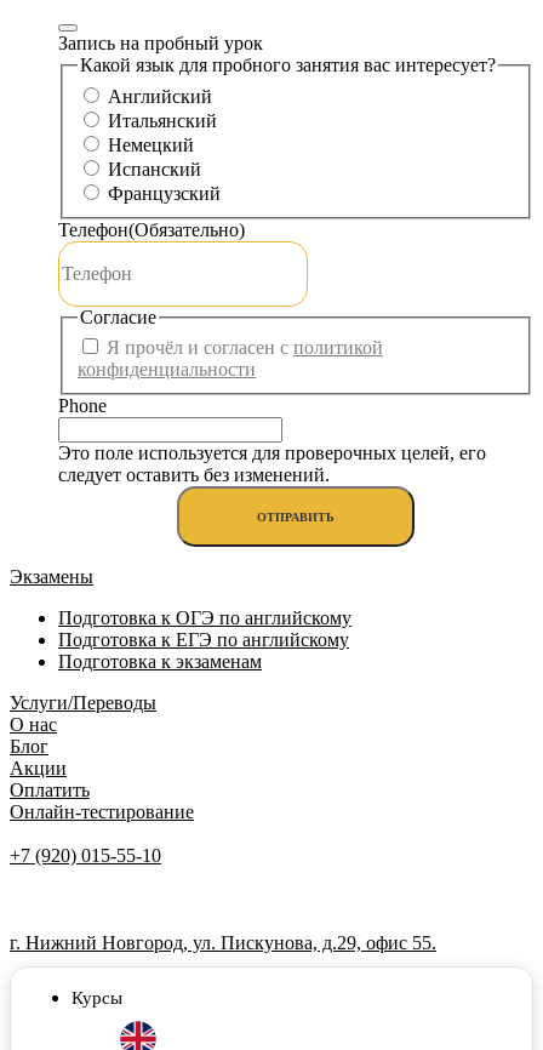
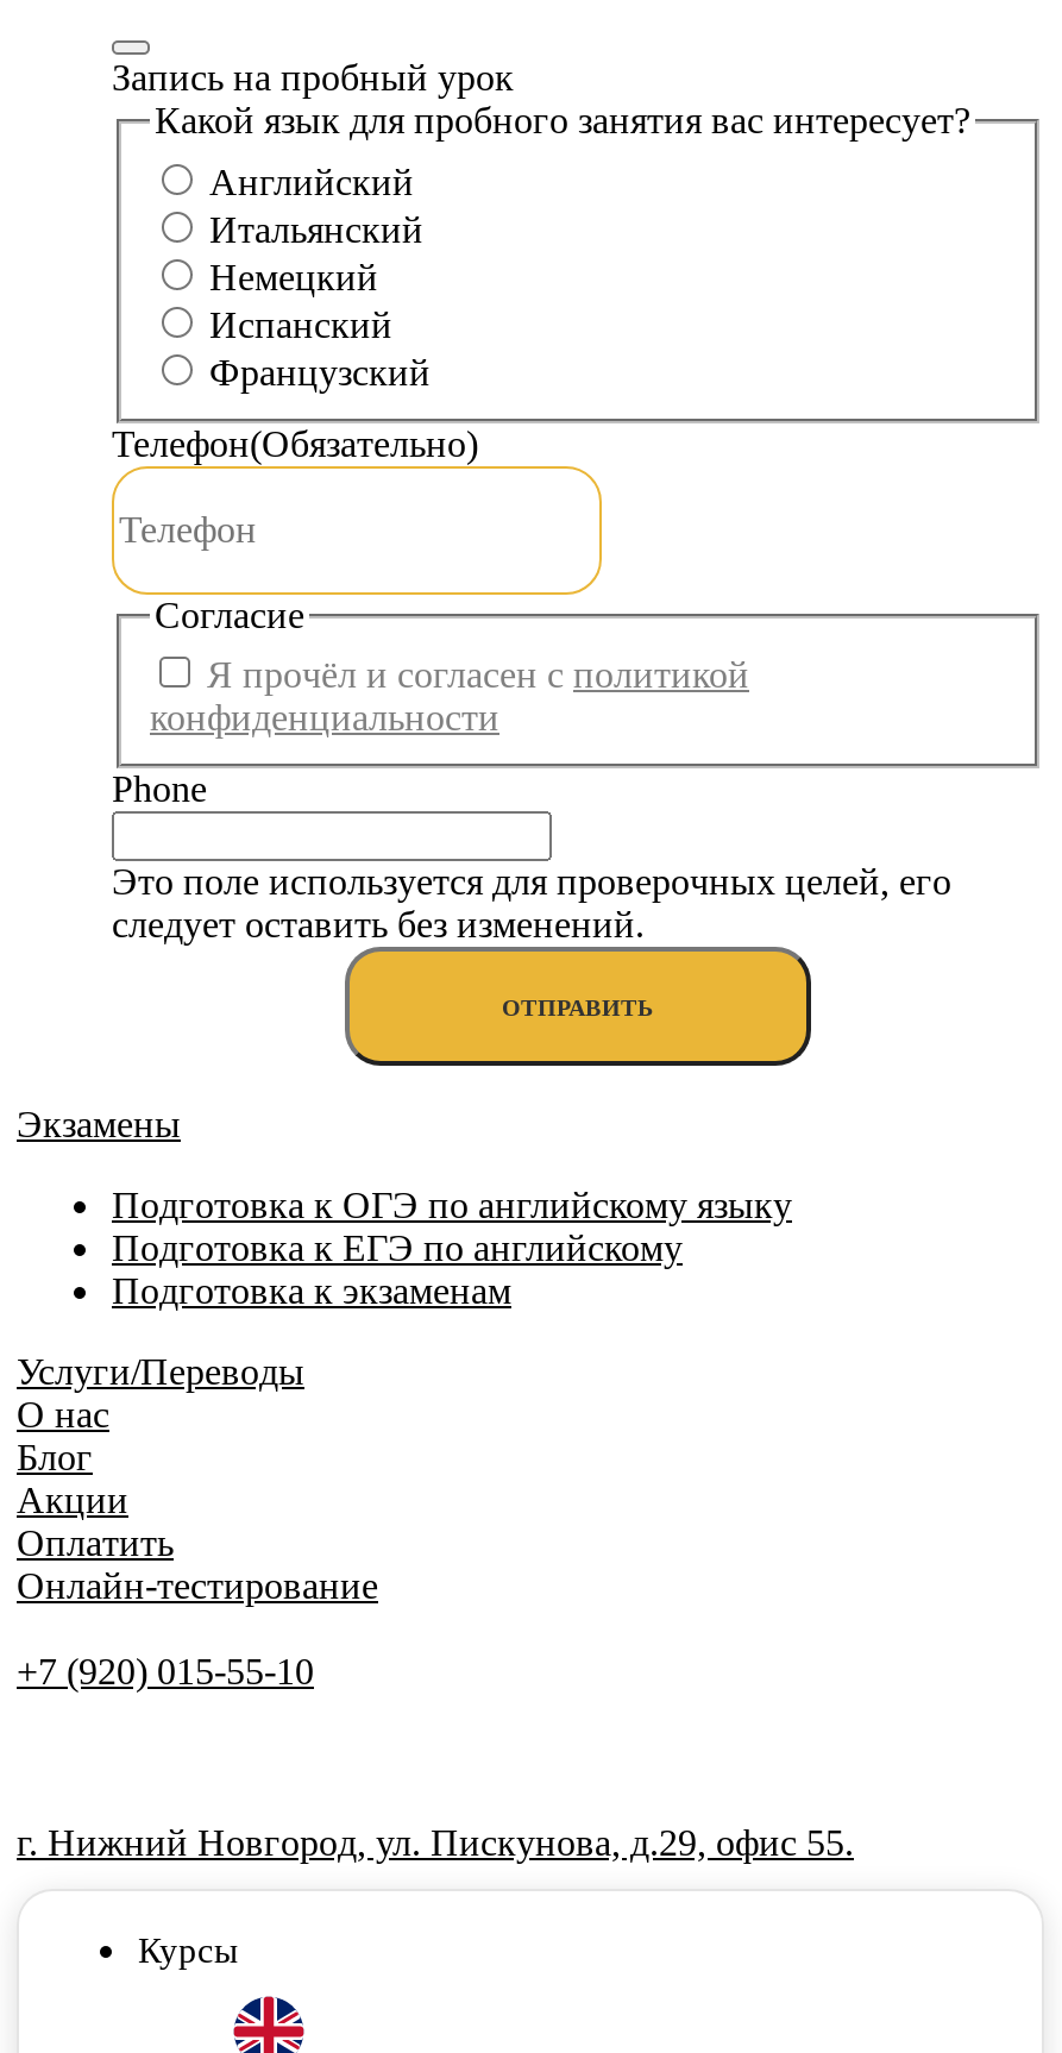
- Подготовка к ОГЭ по английскому
+ Подготовка к ОГЭ по английскому языку
